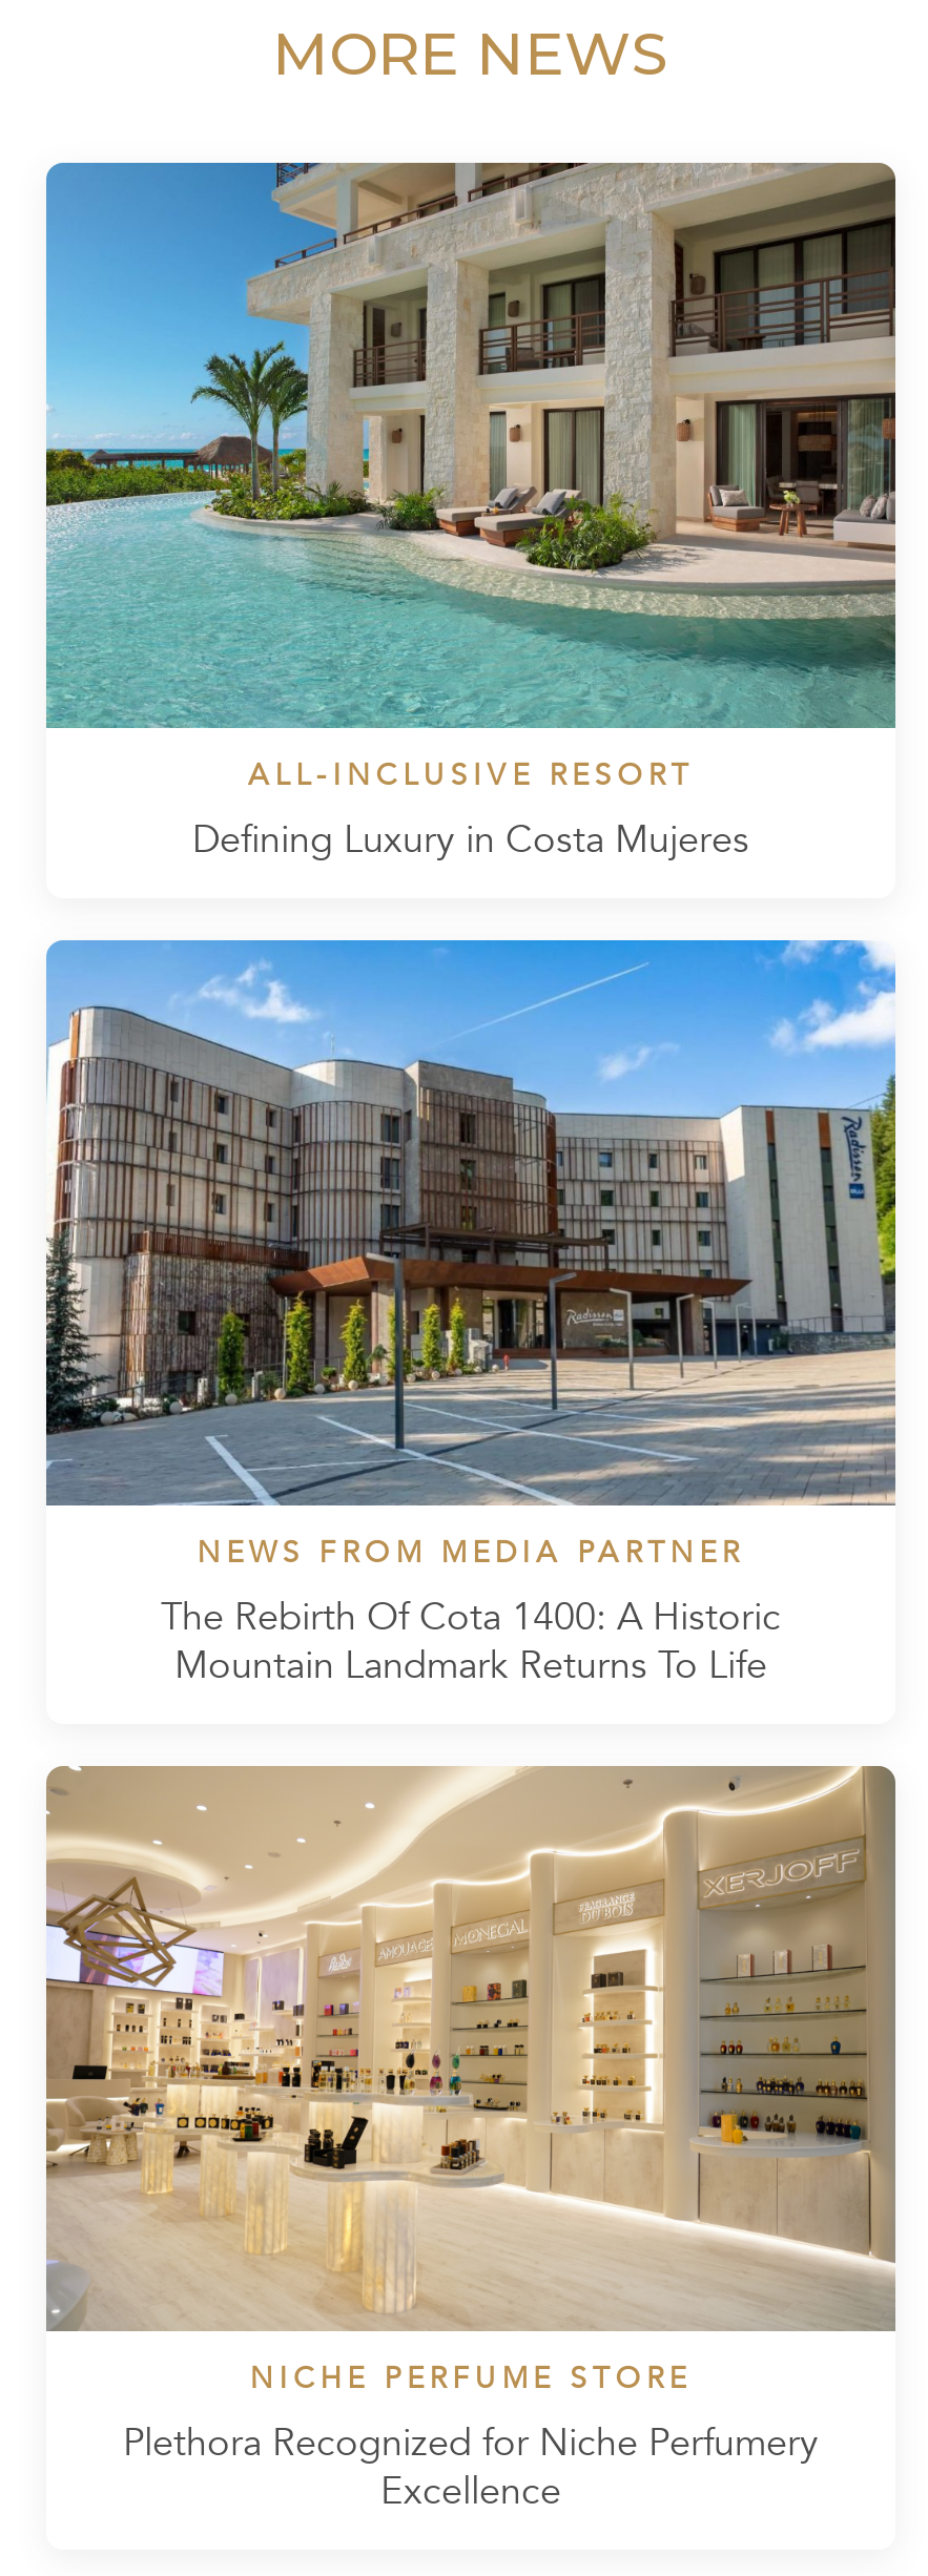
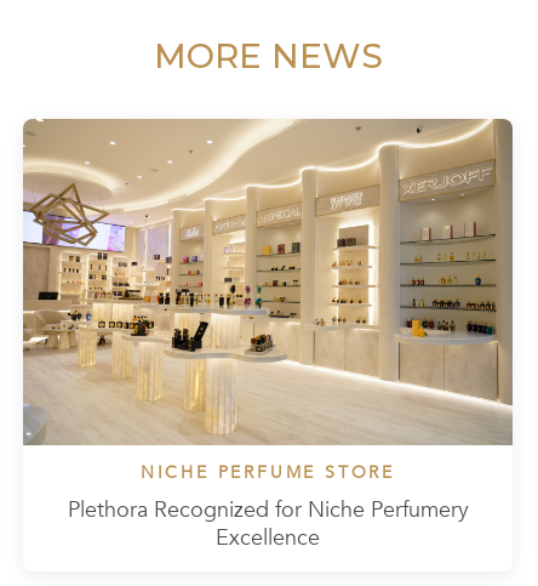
- [image]
- ALL-INCLUSIVE RESORT
- Defining Luxury in Costa Mujeres

- [image]
- NEWS FROM MEDIA PARTNER
- The Rebirth Of Cota 1400: A Historic
- Mountain Landmark Returns To Life
